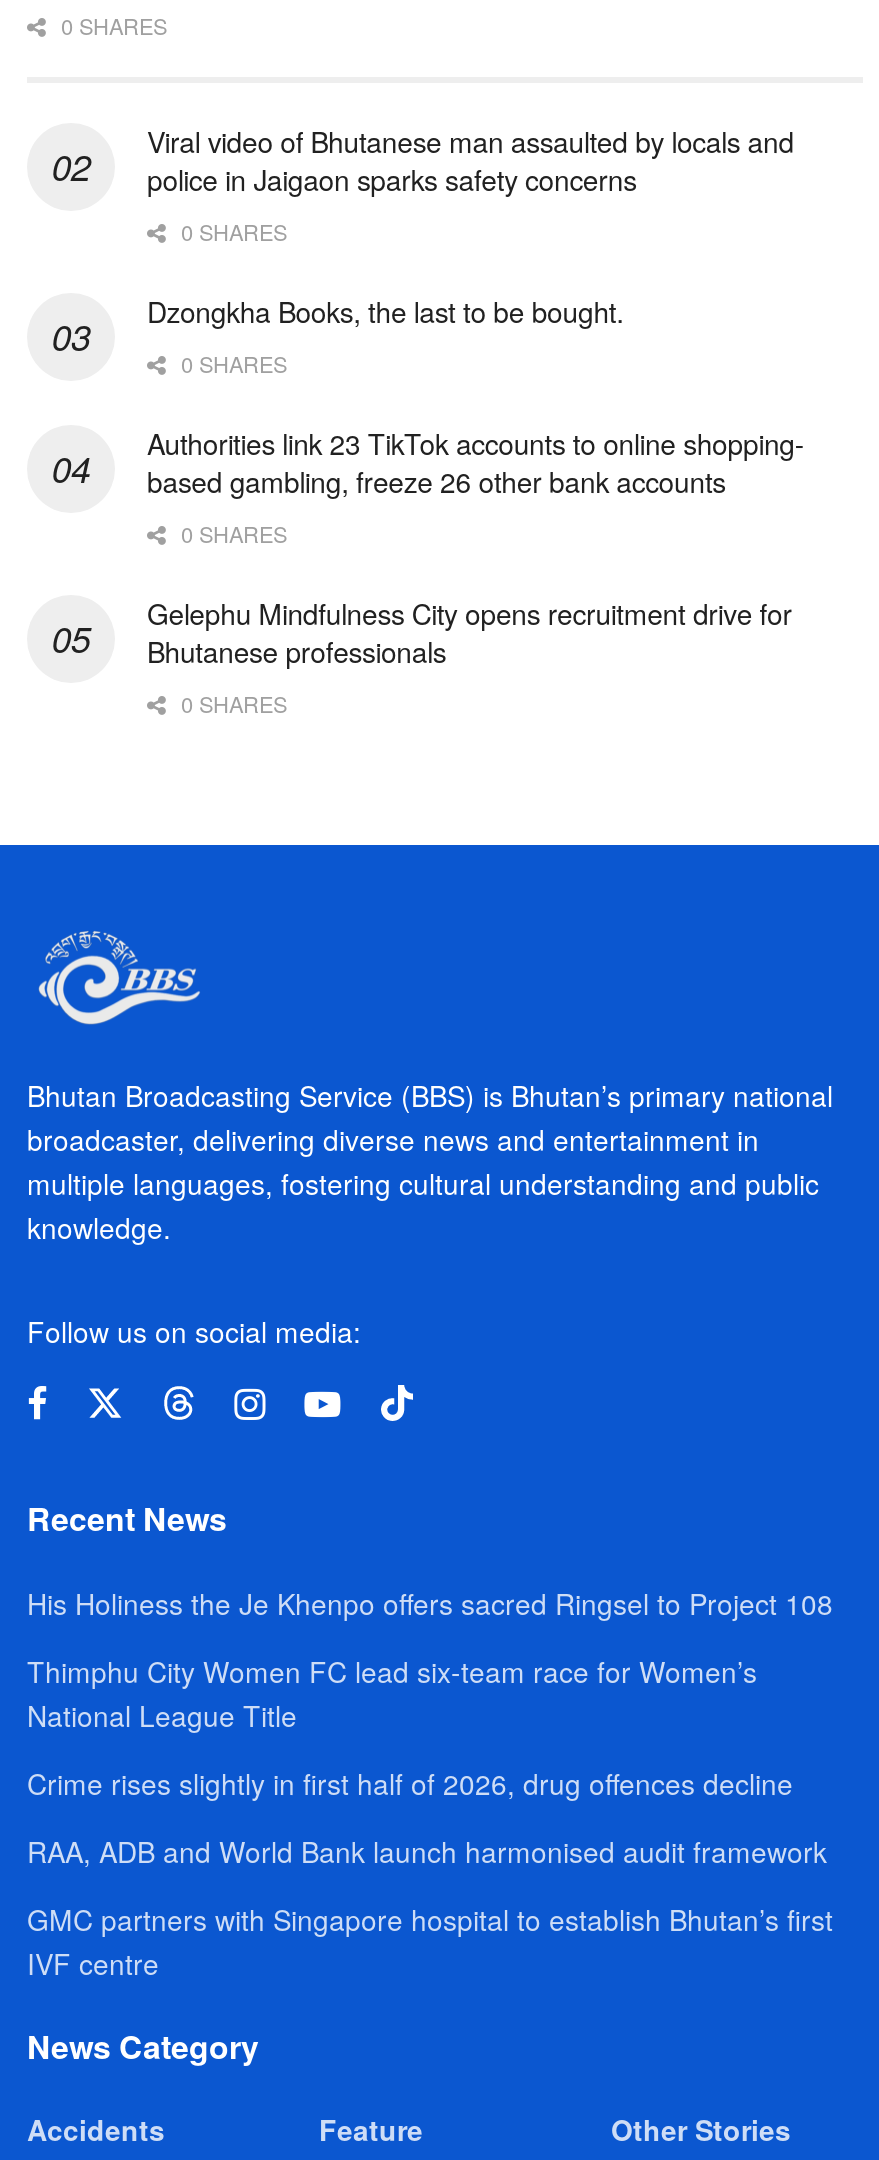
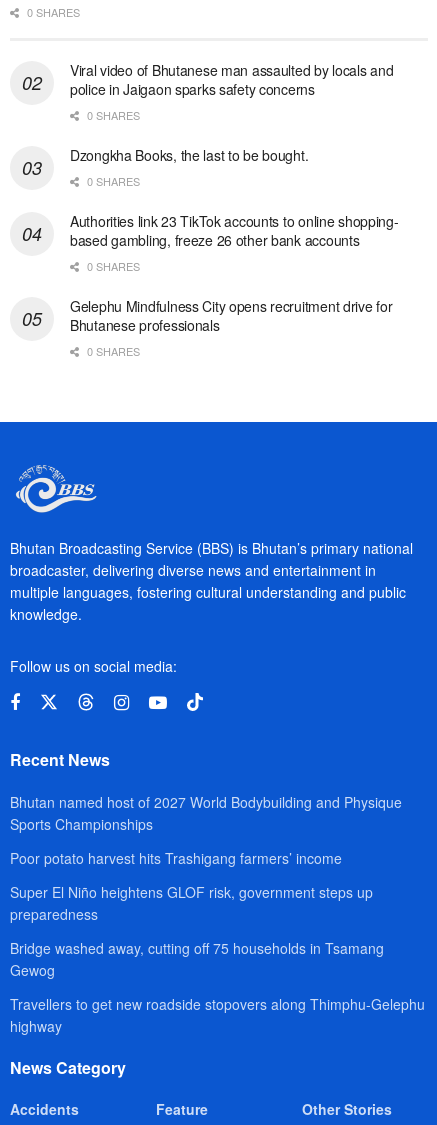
- His Holiness the Je Khenpo offers sacred Ringsel to Project 108
+ Bhutan named host of 2027 World Bodybuilding and Physique
+ Sports Championships

- Thimphu City Women FC lead six-team race for Women’s
- National League Title
+ Poor potato harvest hits Trashigang farmers’ income

- Crime rises slightly in first half of 2026, drug offences decline
+ Super El Niño heightens GLOF risk, government steps up
+ preparedness

- RAA, ADB and World Bank launch harmonised audit framework
+ Bridge washed away, cutting off 75 households in Tsamang
+ Gewog

- GMC partners with Singapore hospital to establish Bhutan’s first
- IVF centre
+ Travellers to get new roadside stopovers along Thimphu-Gelephu
+ highway
